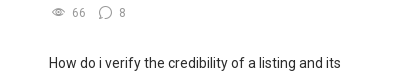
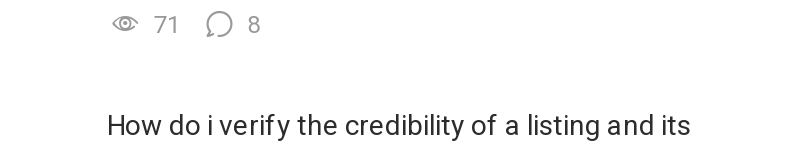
- 66
+ 71
